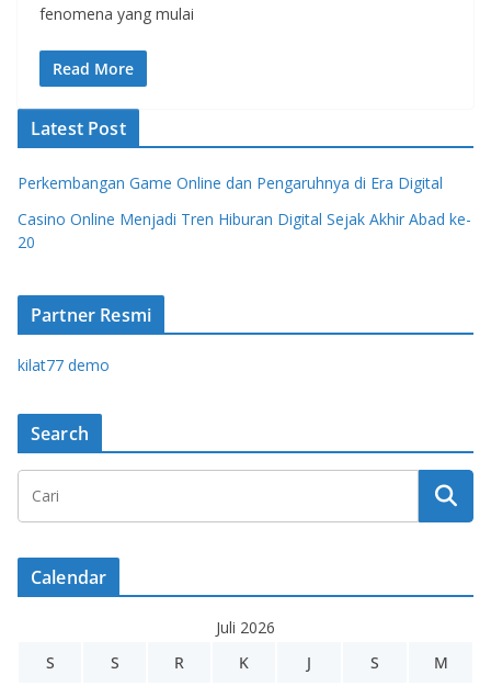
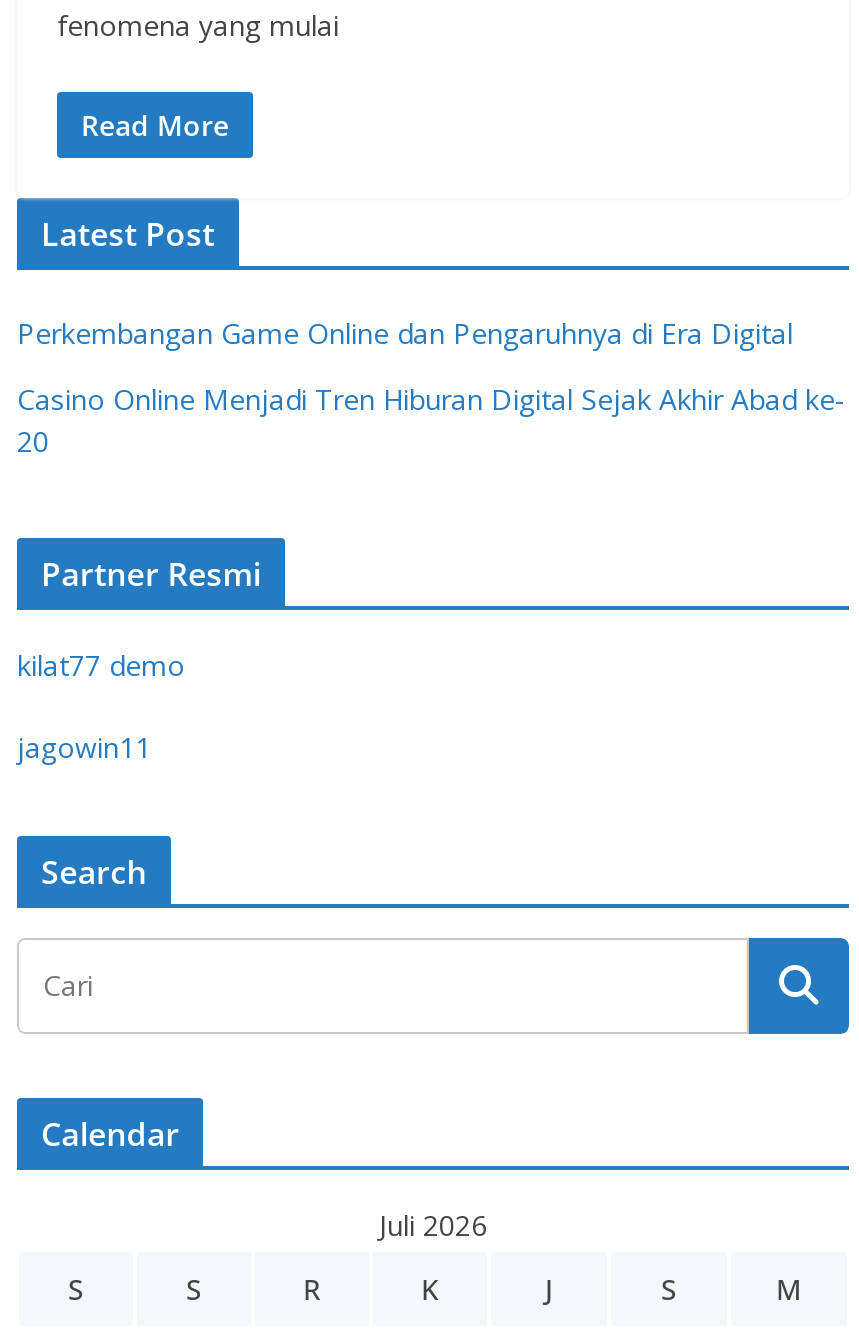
+ jagowin11
